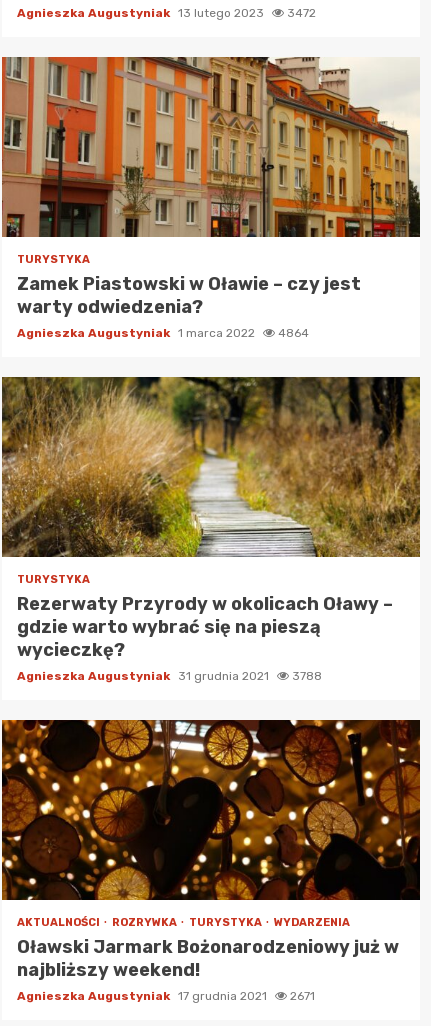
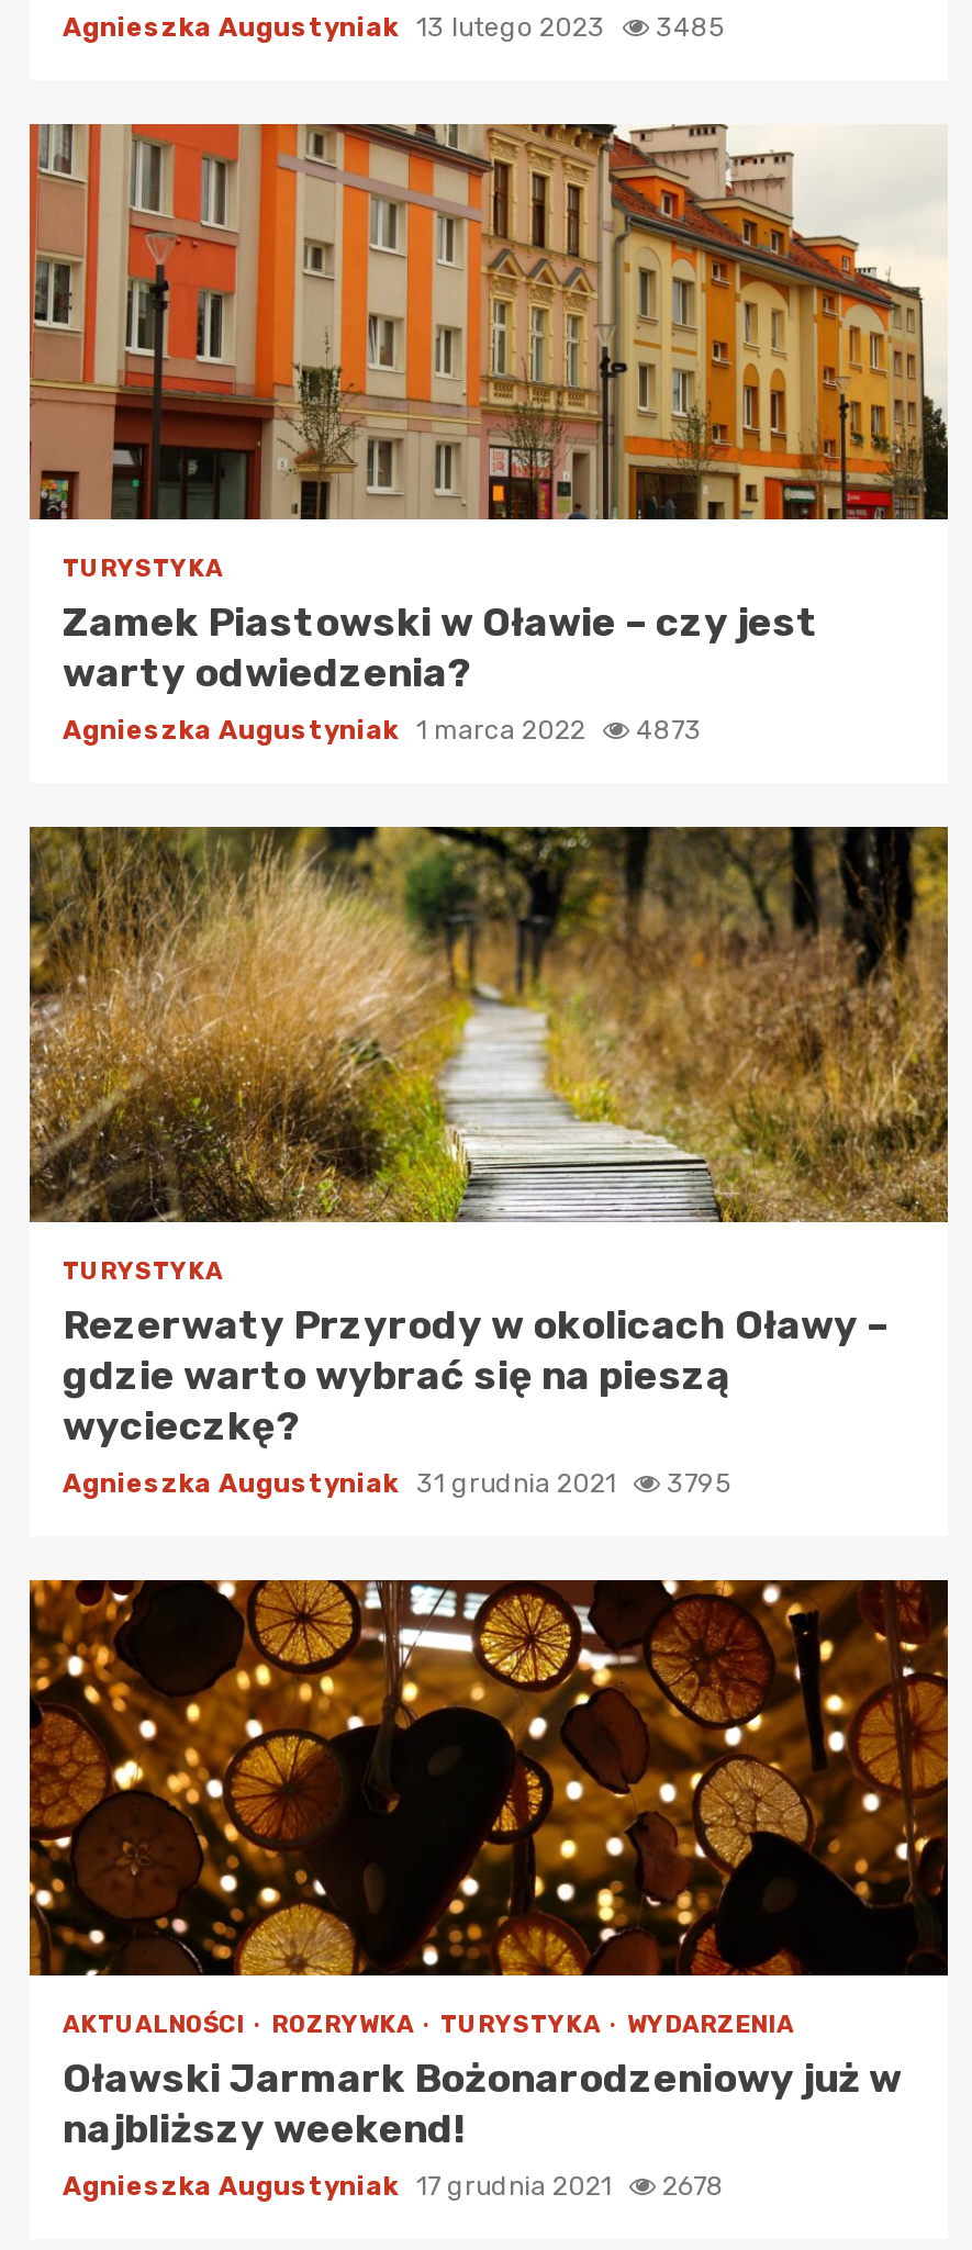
- Agnieszka Augustyniak 13 lutego 2023 3472
+ Agnieszka Augustyniak 13 lutego 2023 3485

- Agnieszka Augustyniak 1 marca 2022 4864
+ Agnieszka Augustyniak 1 marca 2022 4873

- Agnieszka Augustyniak 31 grudnia 2021 3788
+ Agnieszka Augustyniak 31 grudnia 2021 3795

- Agnieszka Augustyniak 17 grudnia 2021 2671
+ Agnieszka Augustyniak 17 grudnia 2021 2678
